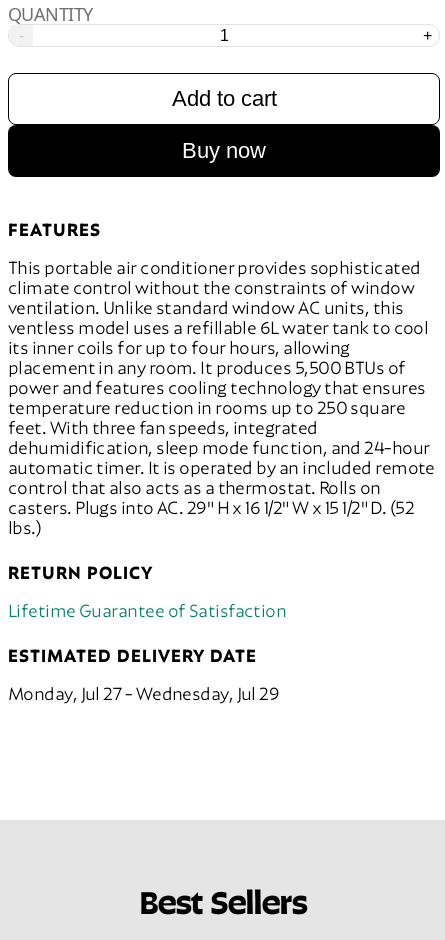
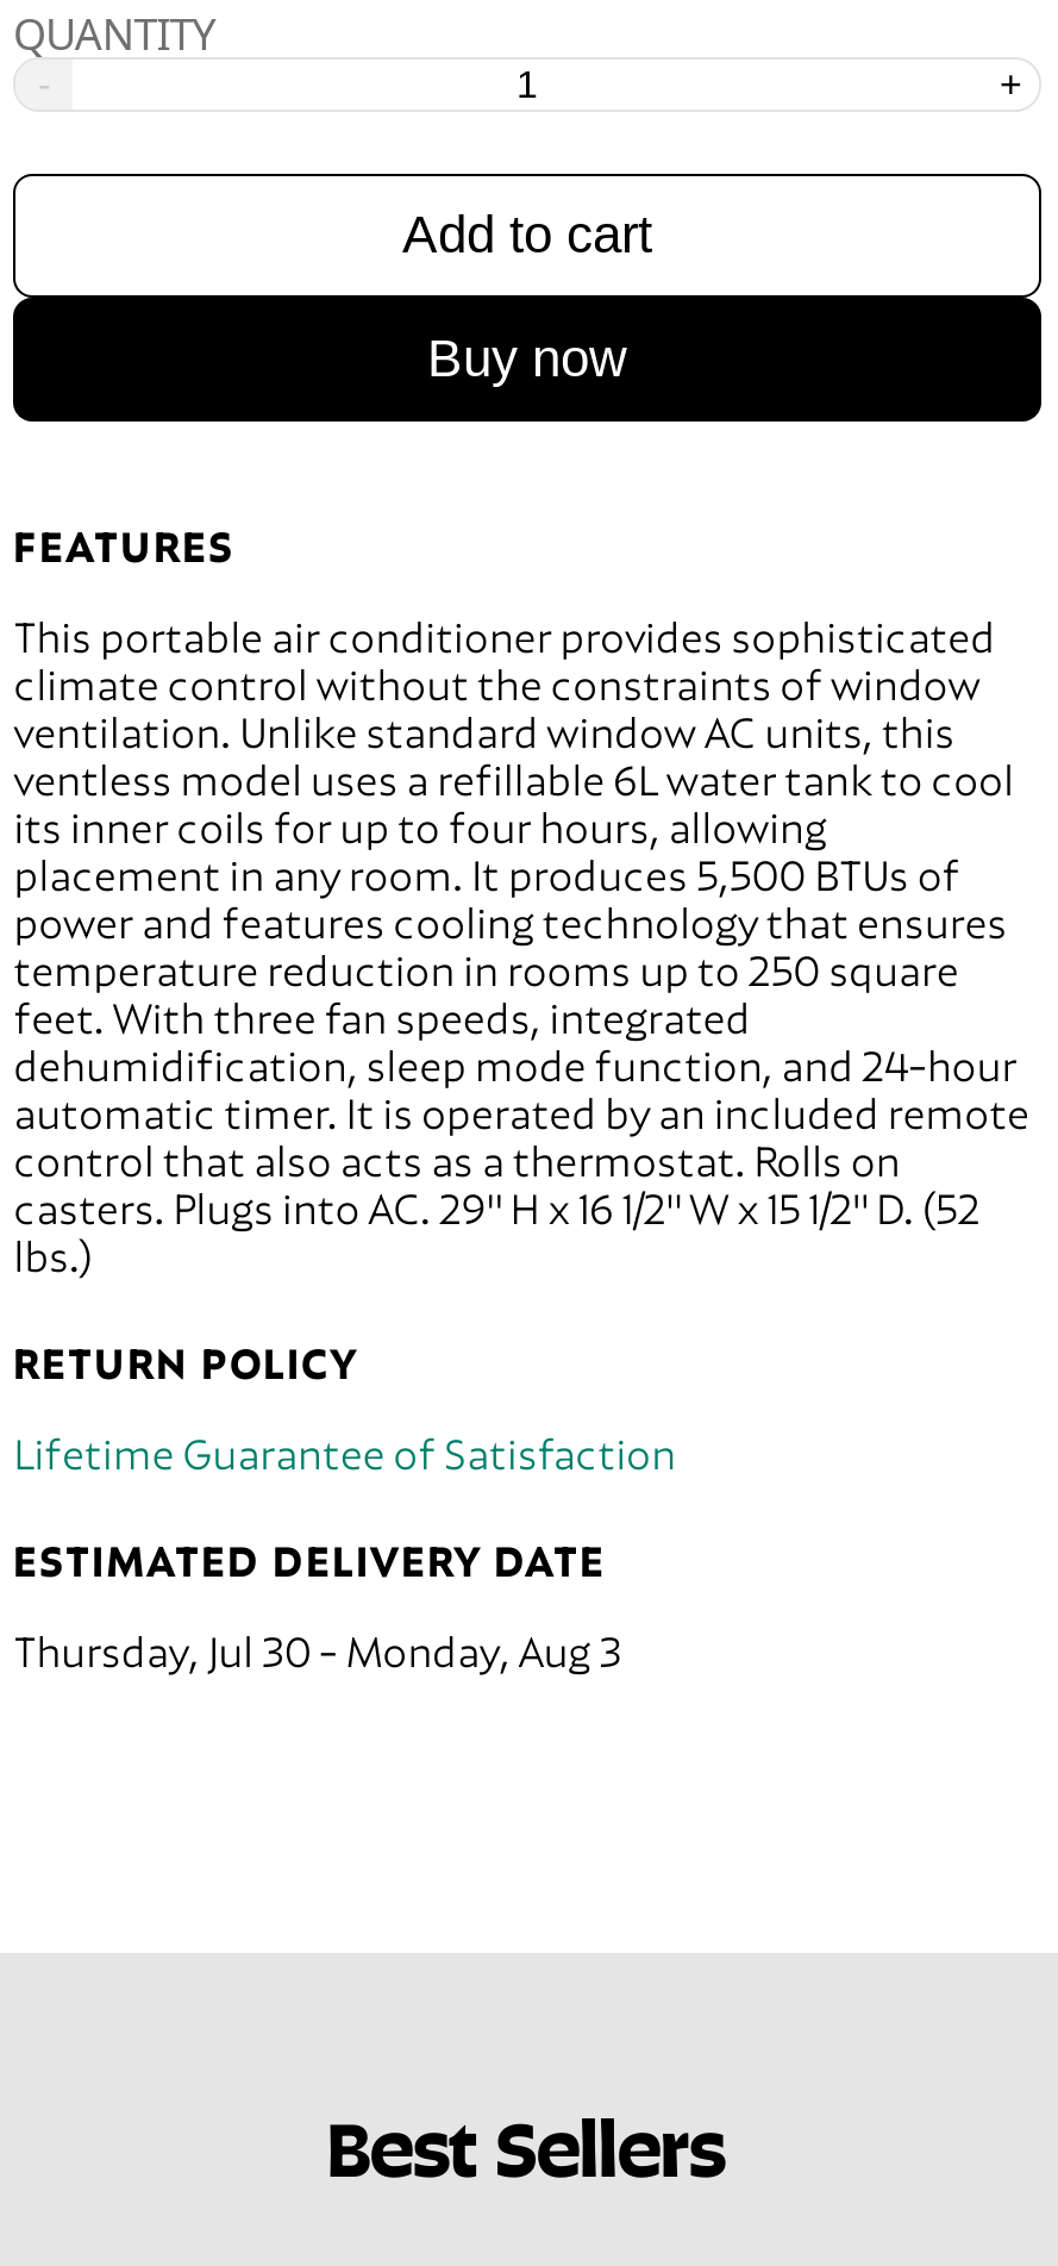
- Monday, Jul 27 - Wednesday, Jul 29
+ Thursday, Jul 30 - Monday, Aug 3
